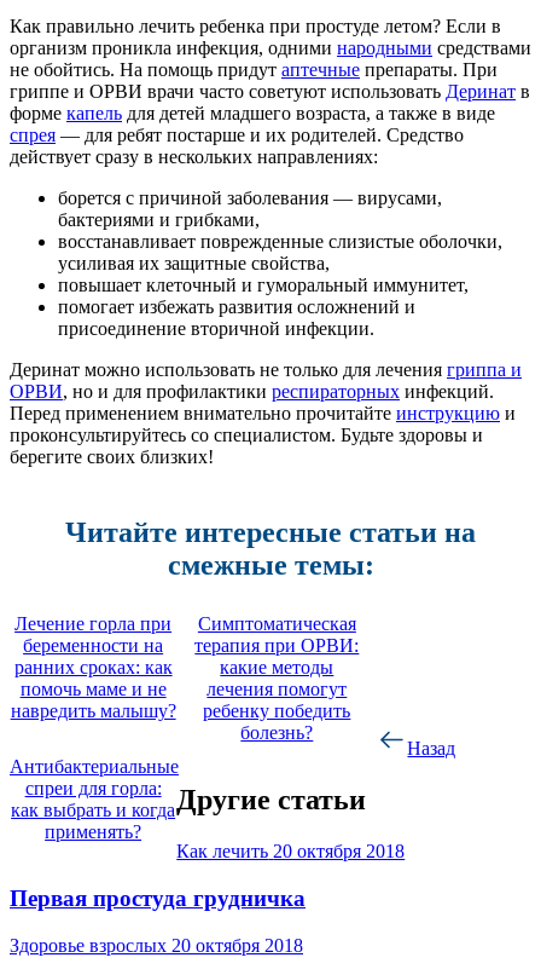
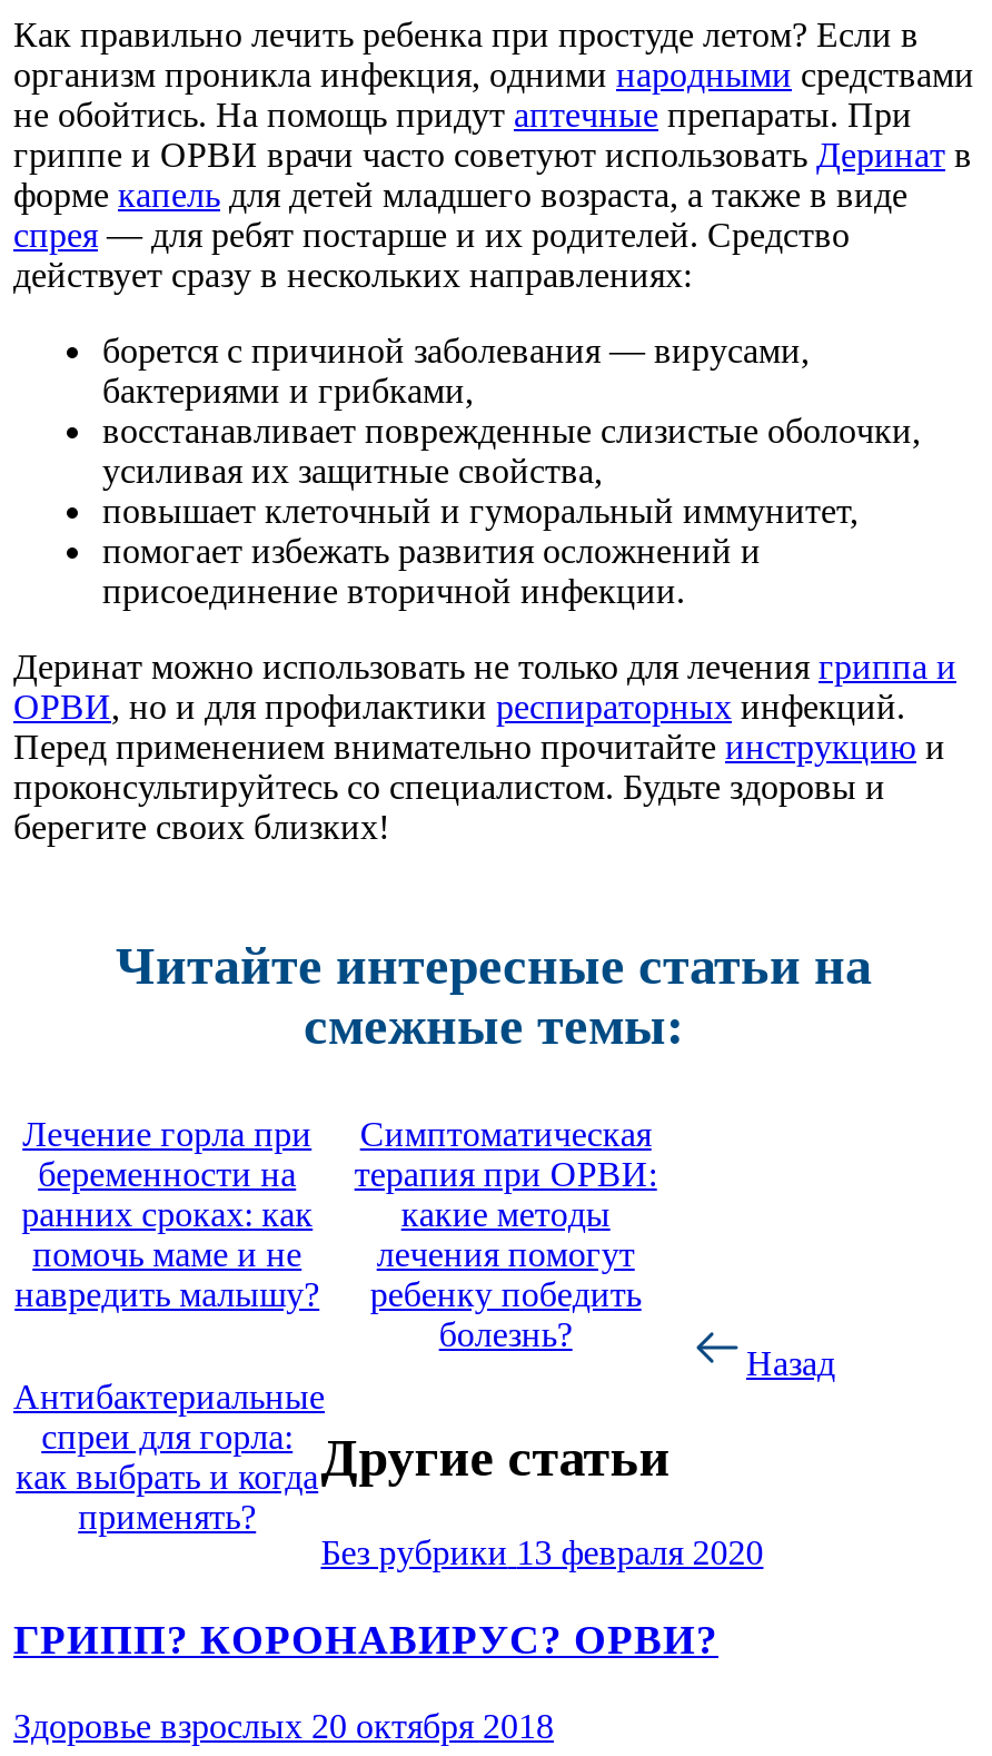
- Как лечить 20 октября 2018
+ Без рубрики 13 февраля 2020

- Первая простуда грудничка
+ ГРИПП? КОРОНАВИРУС? ОРВИ?
